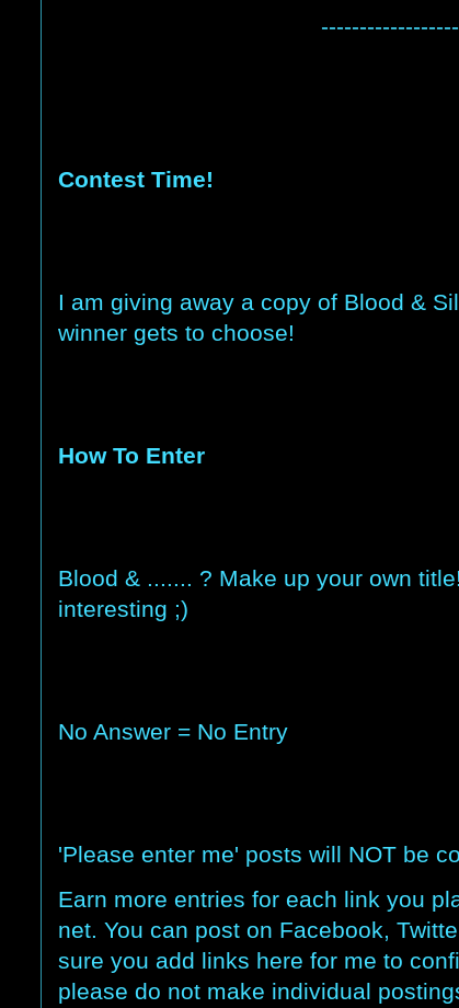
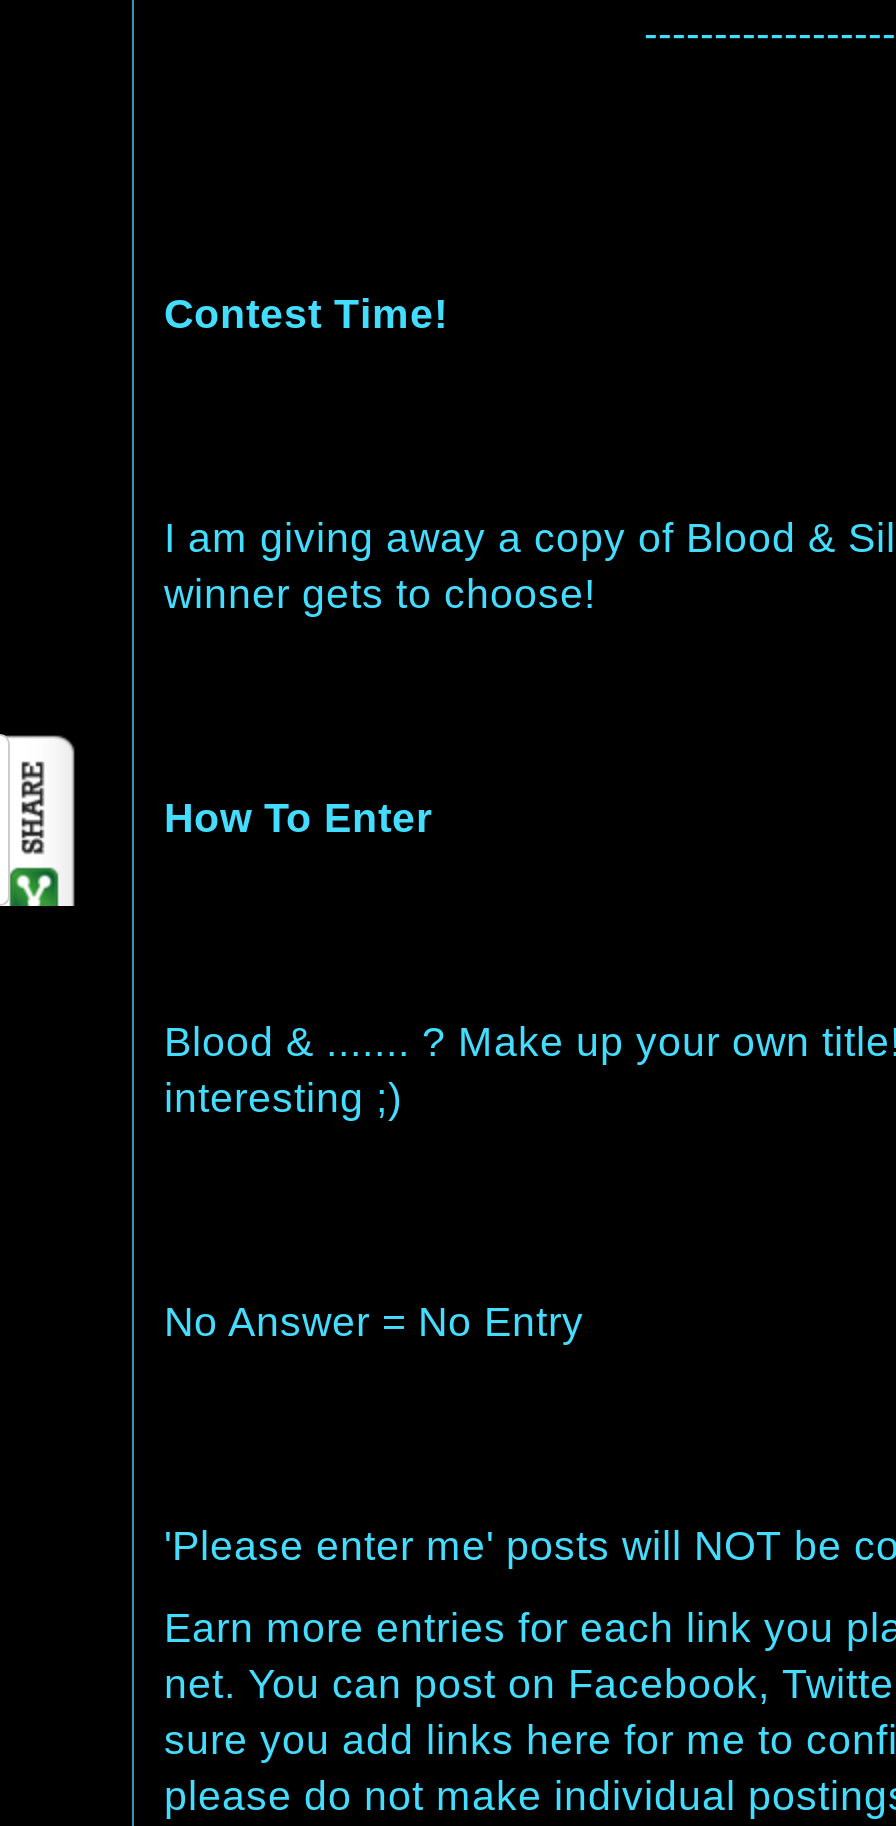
+ [image]
